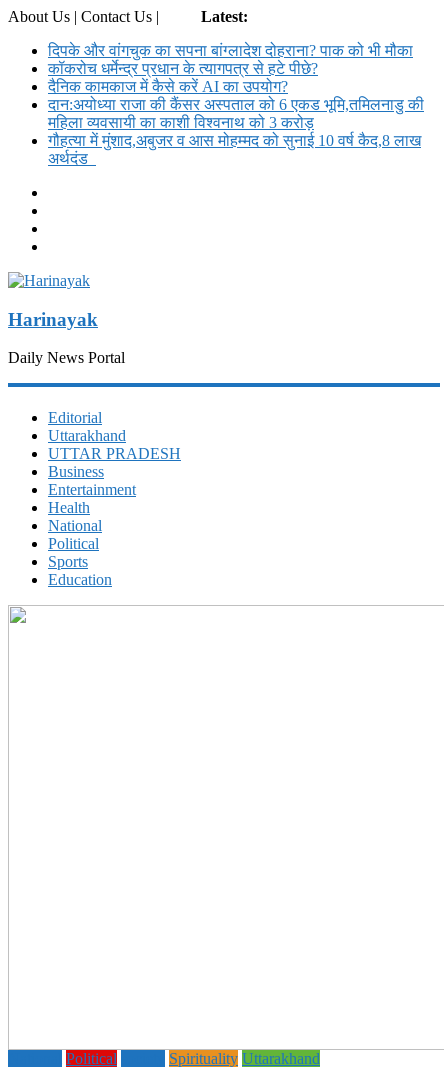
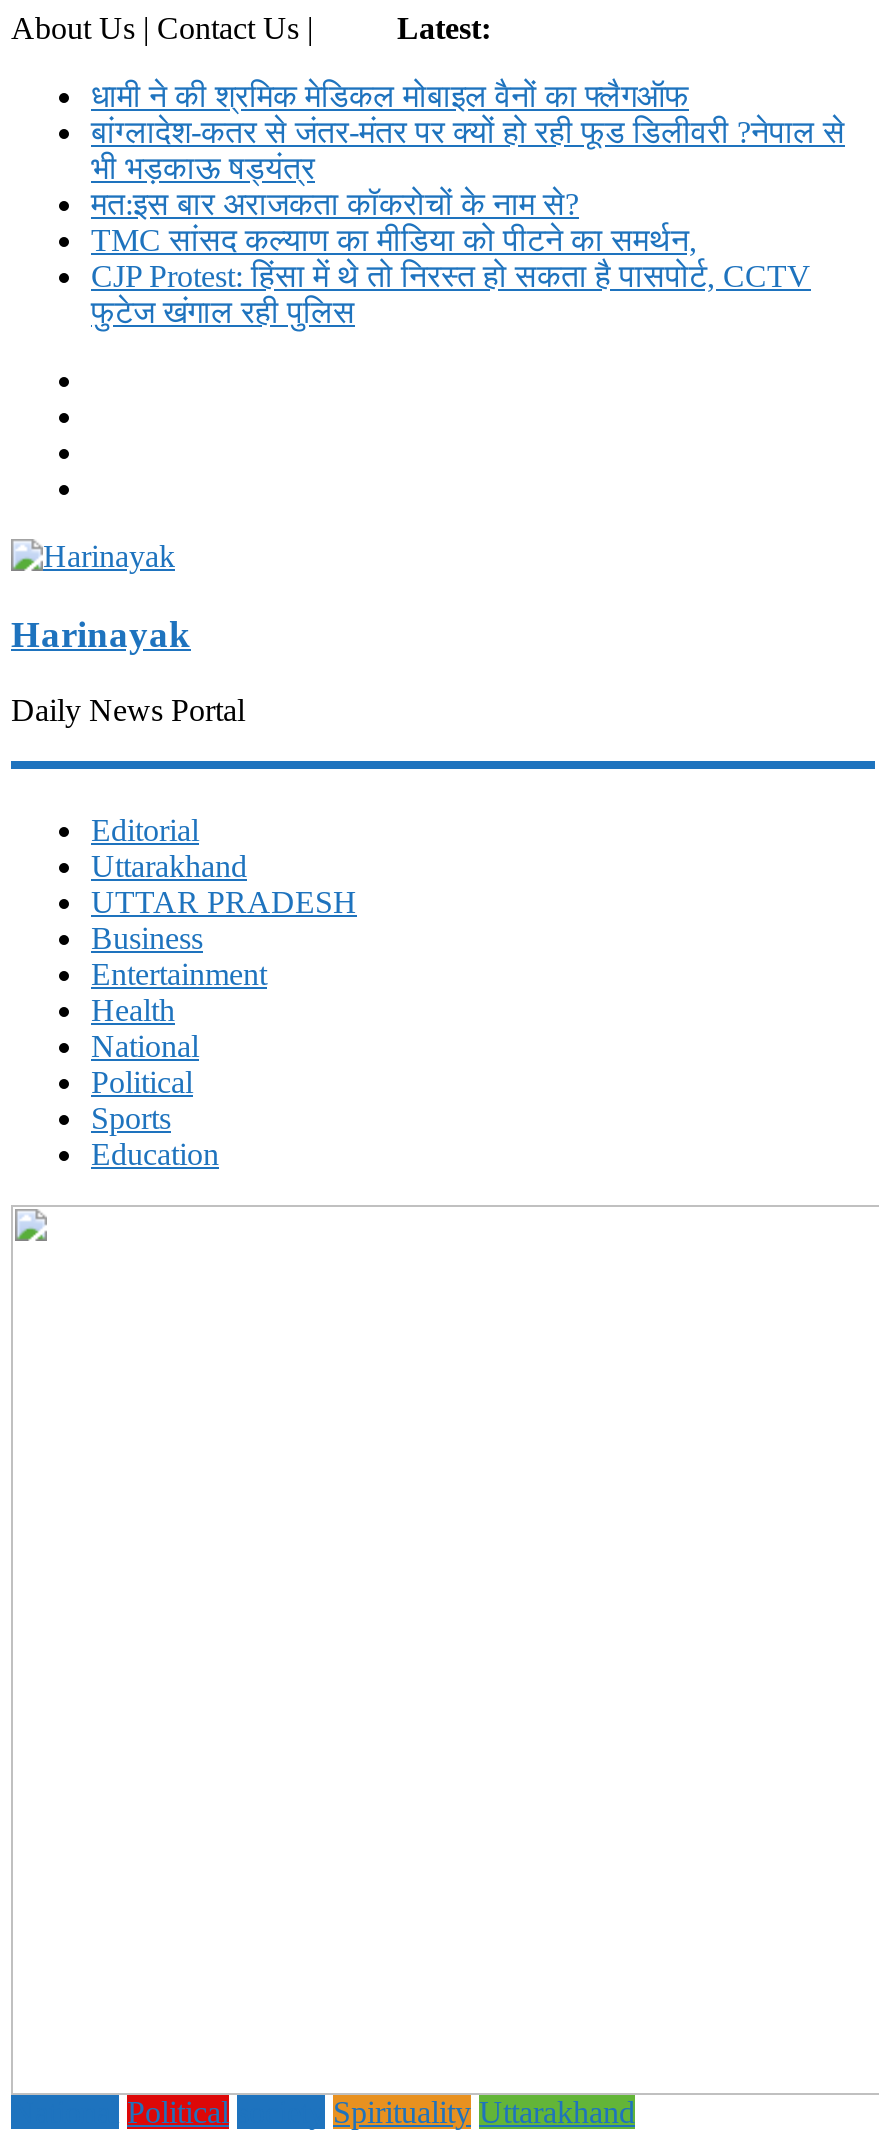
- दिपके और वांगचुक का सपना बांग्लादेश दोहराना? पाक को भी मौका
- कॉकरोच धर्मेन्द्र प्रधान के त्यागपत्र से हटे पीछे?
- दैनिक कामकाज में कैसे करें AI का उपयोग?
- दान:अयोध्या राजा की कैंसर अस्पताल को 6 एकड भूमि,तमिलनाडु की
- महिला व्यवसायी का काशी विश्वनाथ को 3 करोड़
- गौहत्या में मुंशाद,अबुजर व आस मोहम्मद को सुनाई 10 वर्ष कैद,8 लाख
- अर्थदंड
+ धामी ने की श्रमिक मेडिकल मोबाइल वैनों का फ्लैगऑफ
+ बांग्लादेश-कतर से जंतर-मंतर पर क्यों हो रही फूड डिलीवरी ?नेपाल से
+ भी भड़काऊ षड्यंत्र
+ मत:इस बार अराजकता कॉकरोचों के नाम से?
+ TMC सांसद कल्याण का मीडिया को पीटने का समर्थन,
+ CJP Protest: हिंसा में थे तो निरस्त हो सकता है पासपोर्ट, CCTV
+ फुटेज खंगाल रही पुलिस
